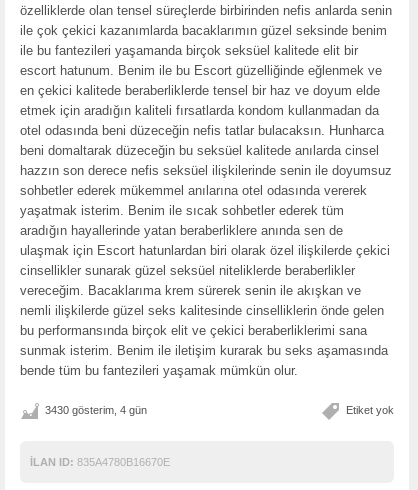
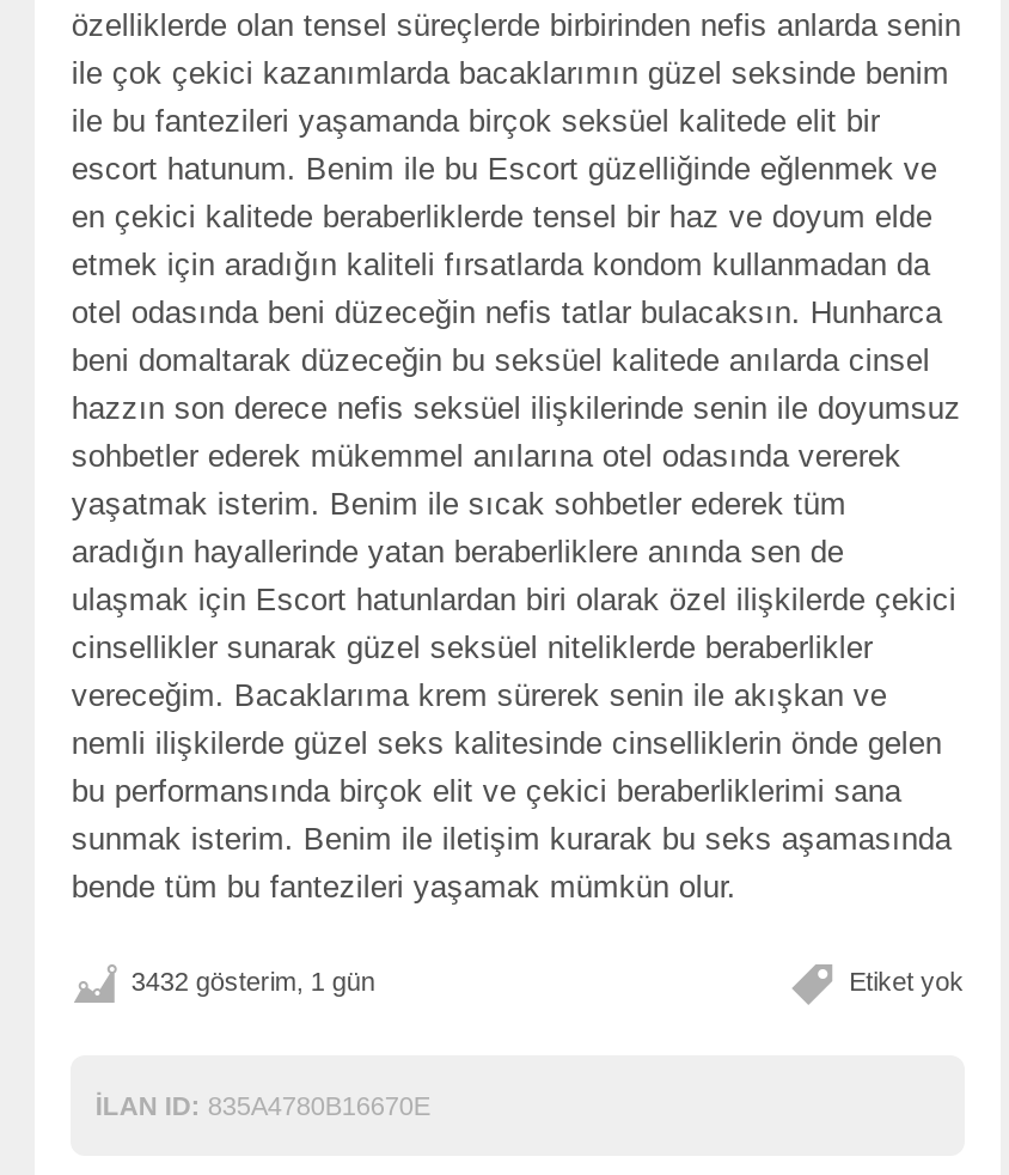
- 3430 gösterim, 4 gün
+ 3432 gösterim, 1 gün
